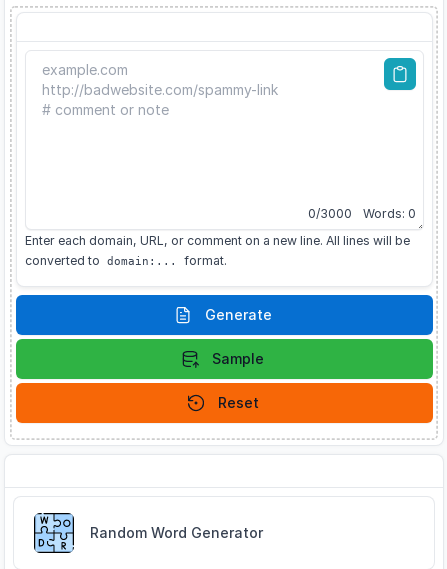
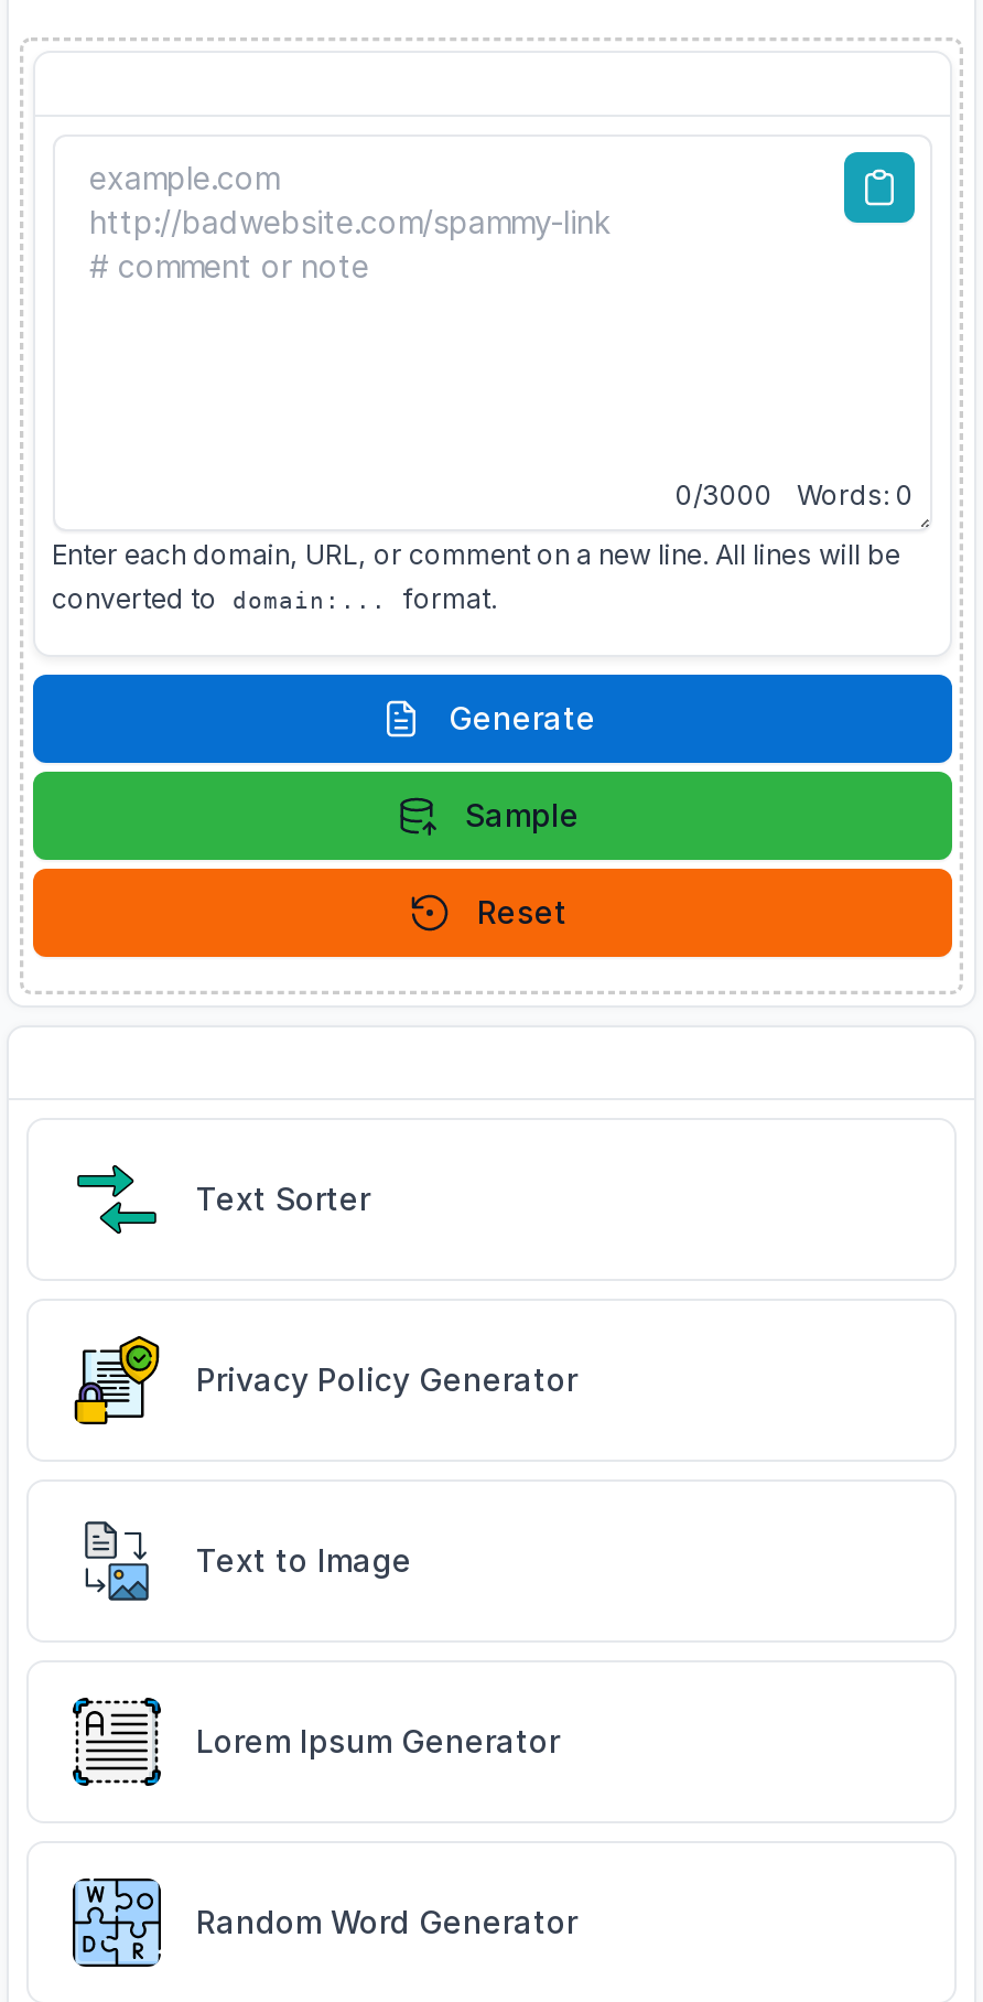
+ [image]
+ Lorem Ipsum Generator

+ [image]
+ Privacy Policy Generator

+ [image]
+ Text Sorter

+ [image]
+ Text to Image
